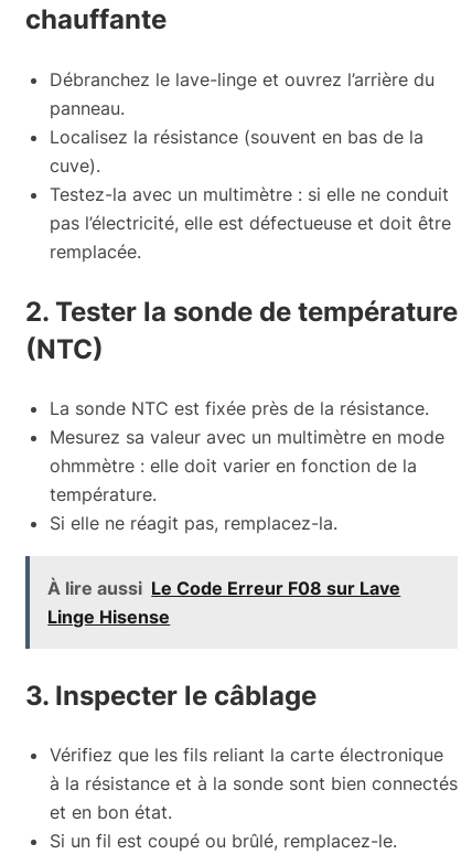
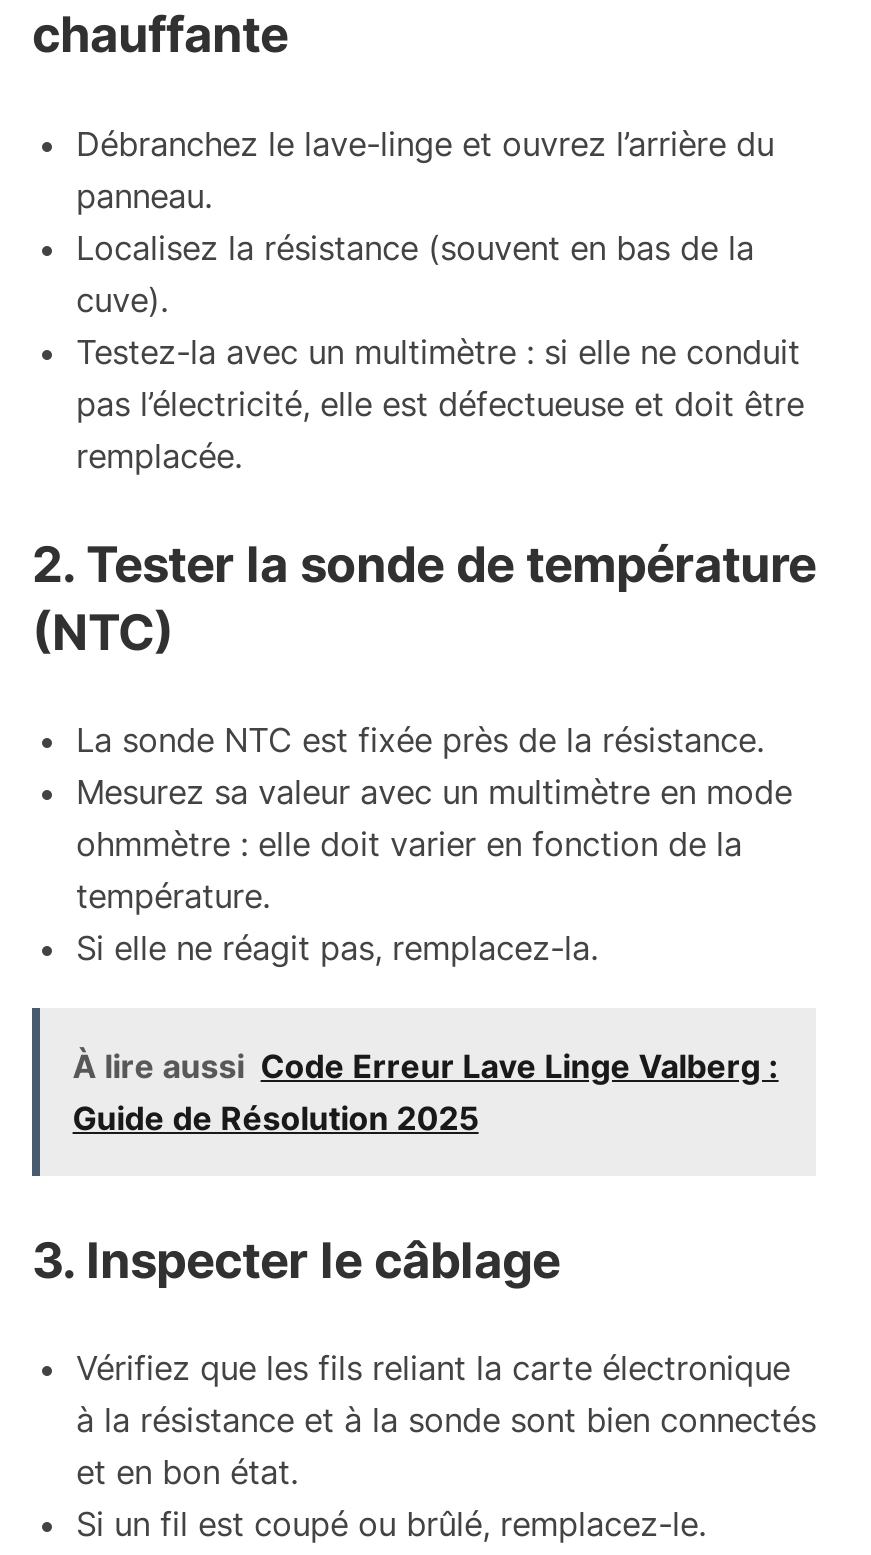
- À lire aussi Le Code Erreur F08 sur Lave
- Linge Hisense
+ À lire aussi Code Erreur Lave Linge Valberg :
+ Guide de Résolution 2025
